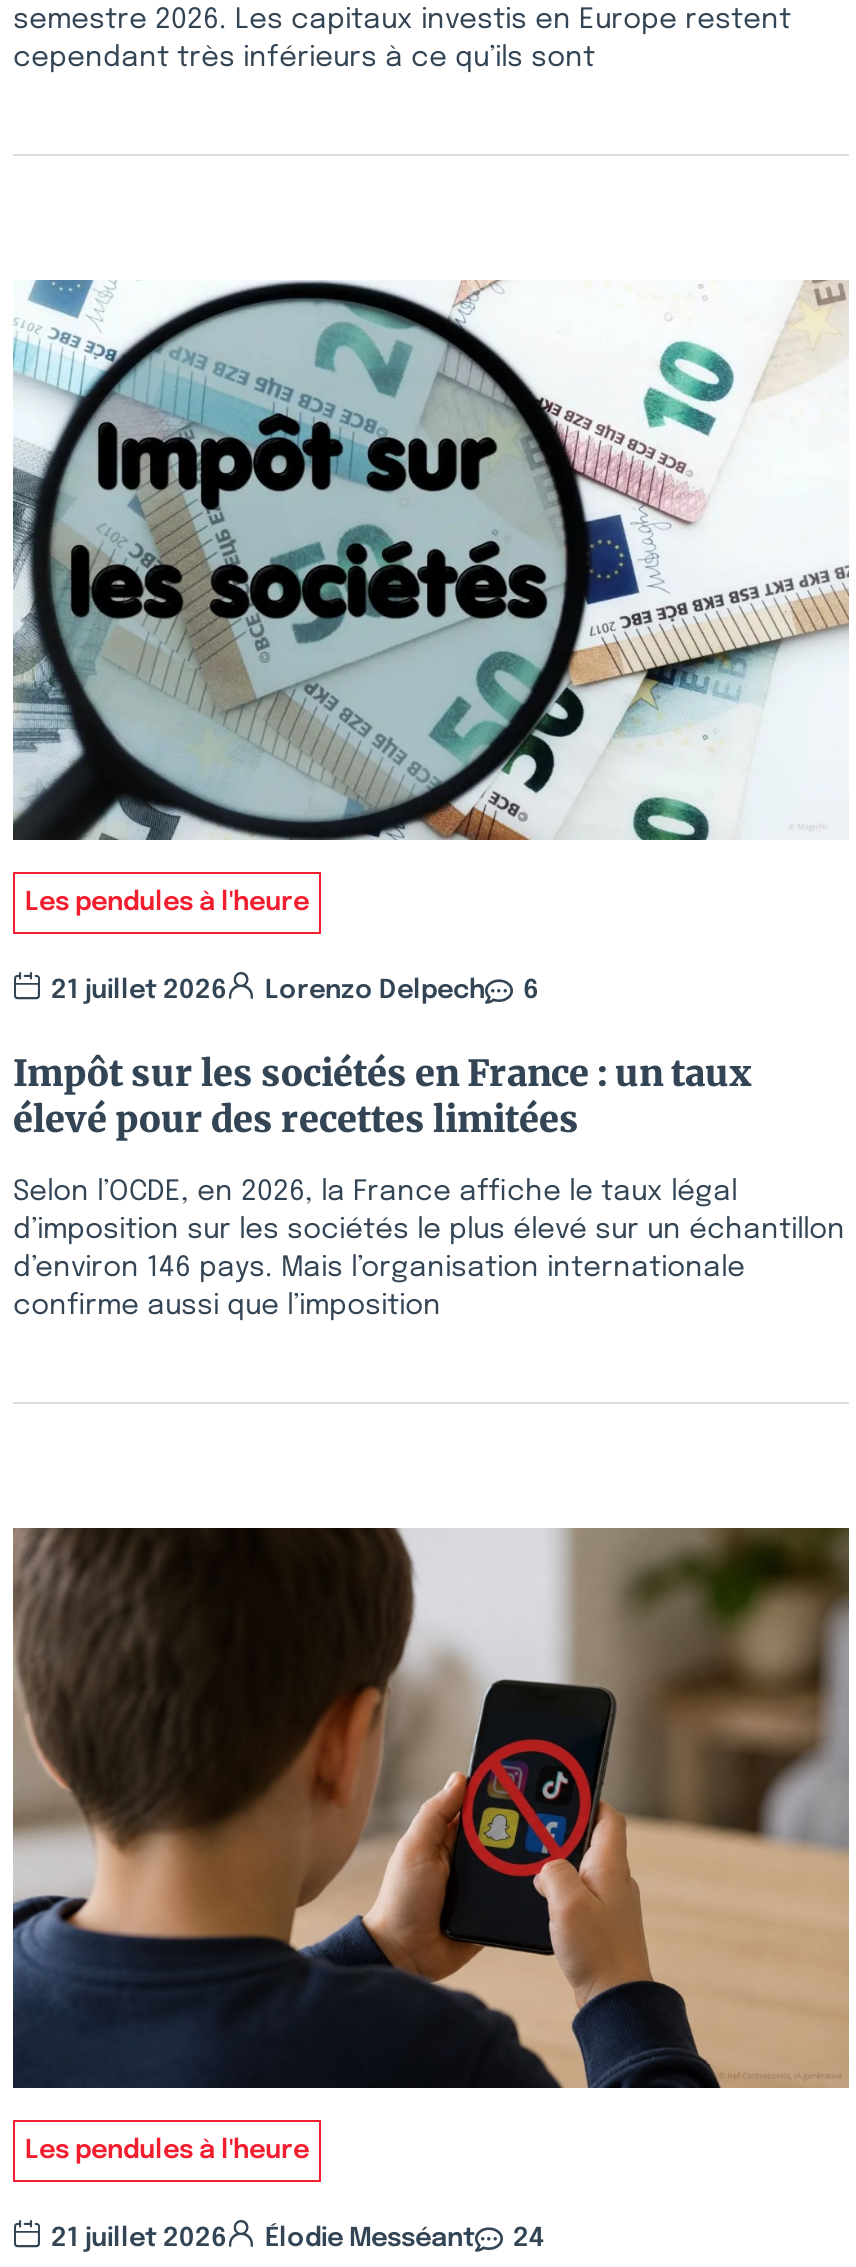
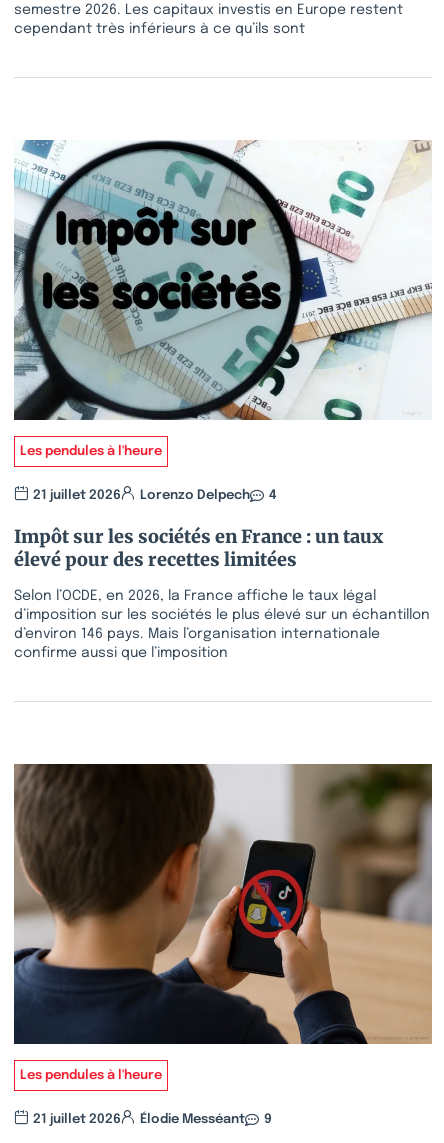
- 21 juillet 2026 Lorenzo Delpech 6
+ 21 juillet 2026 Lorenzo Delpech 4

- 21 juillet 2026 Élodie Messéant 24
+ 21 juillet 2026 Élodie Messéant 9
